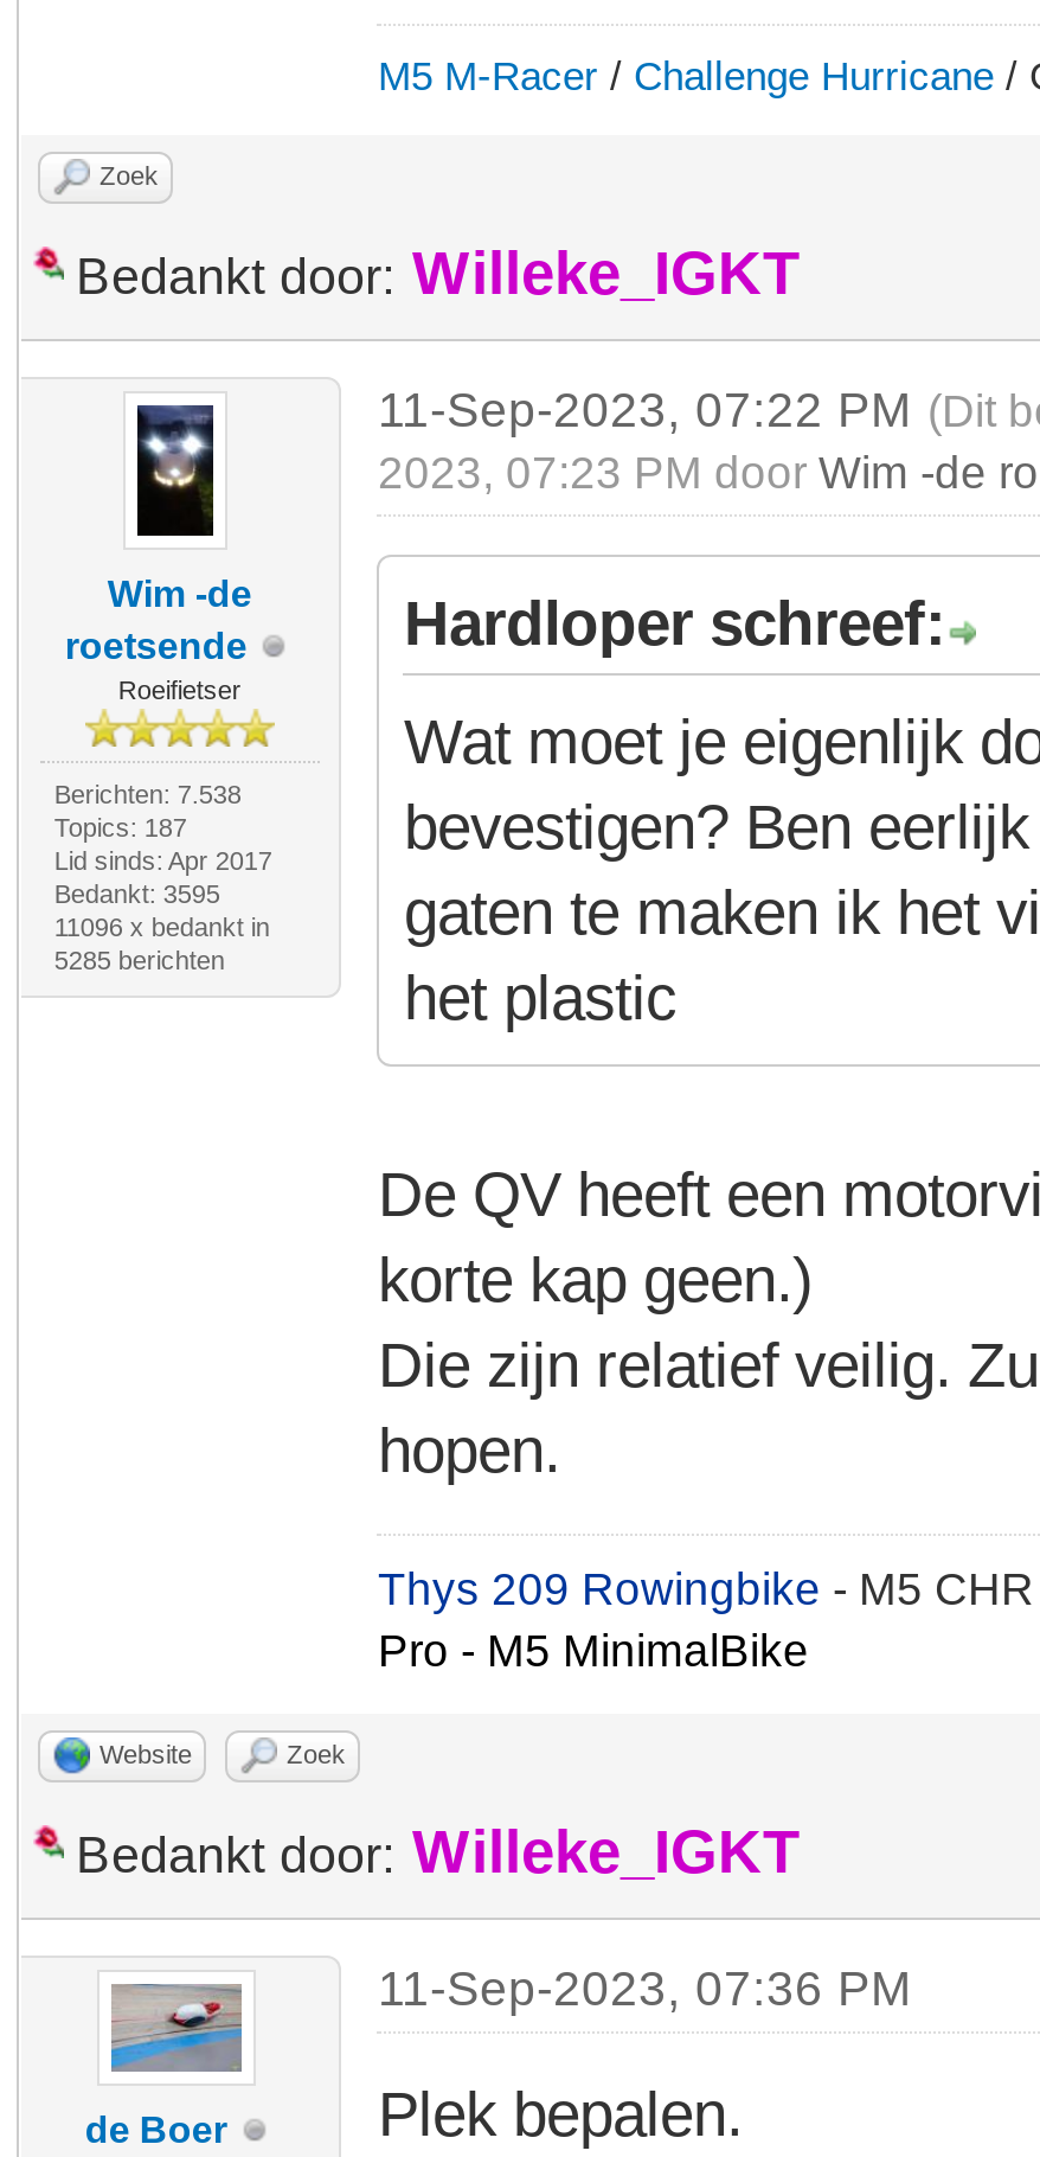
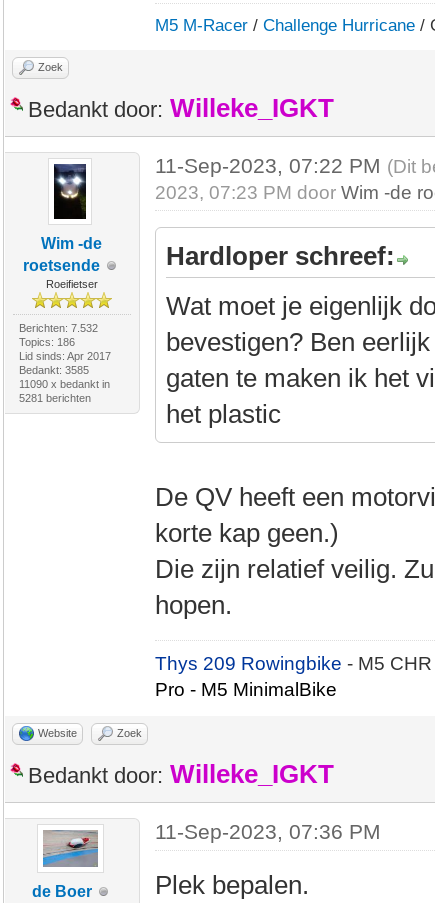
- Berichten: 7.538
+ Berichten: 7.532

- Topics: 187
+ Topics: 186

- Bedankt: 3595
+ Bedankt: 3585

- 11096 x bedankt in
+ 11090 x bedankt in

- 5285 berichten
+ 5281 berichten
